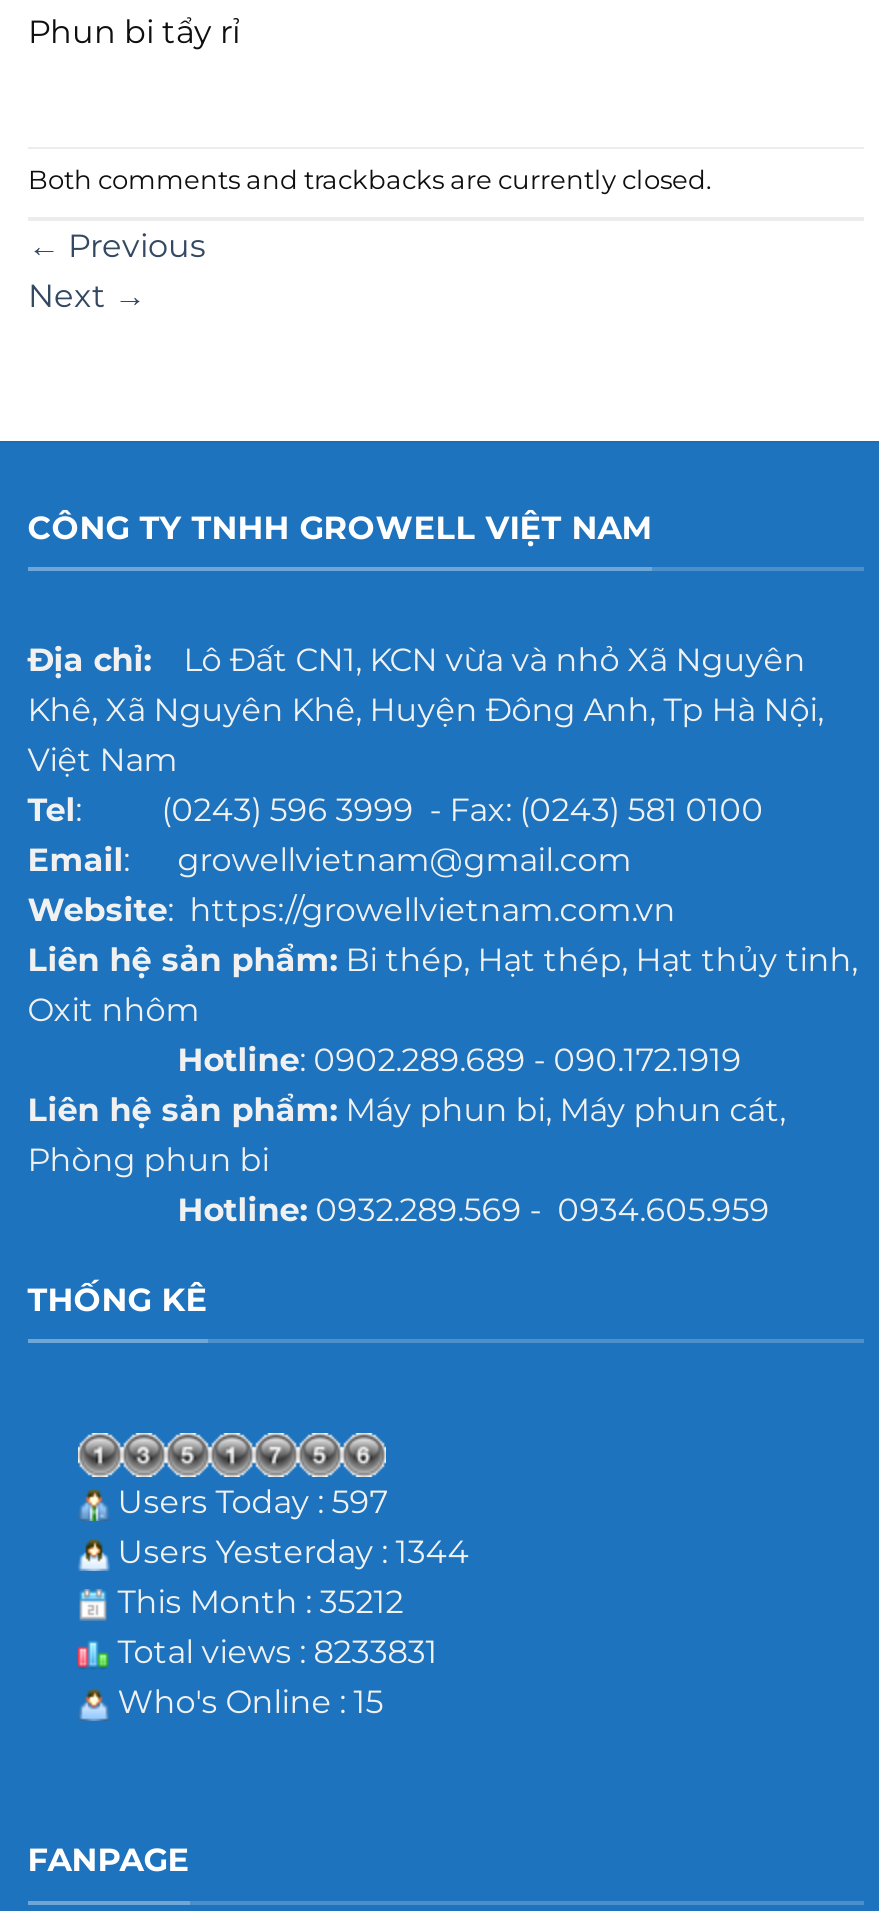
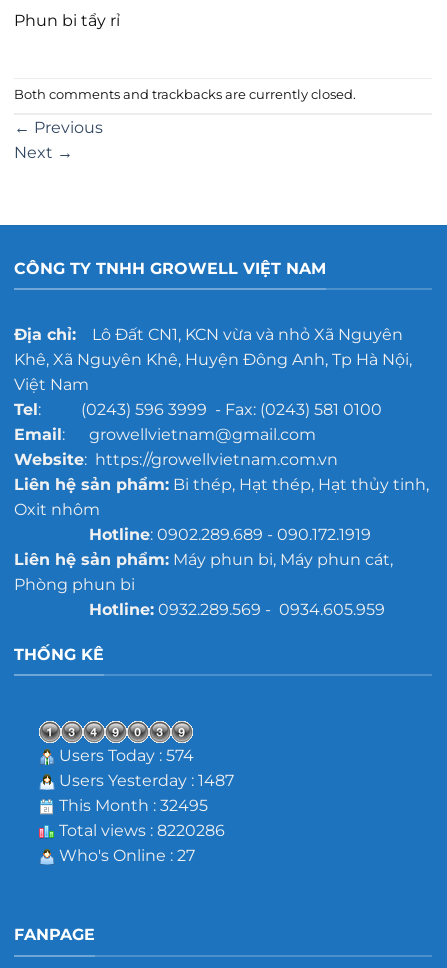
- Users Today : 597
+ Users Today : 574

- Users Yesterday : 1344
+ Users Yesterday : 1487

- This Month : 35212
+ This Month : 32495

- Total views : 8233831
+ Total views : 8220286

- Who's Online : 15
+ Who's Online : 27
